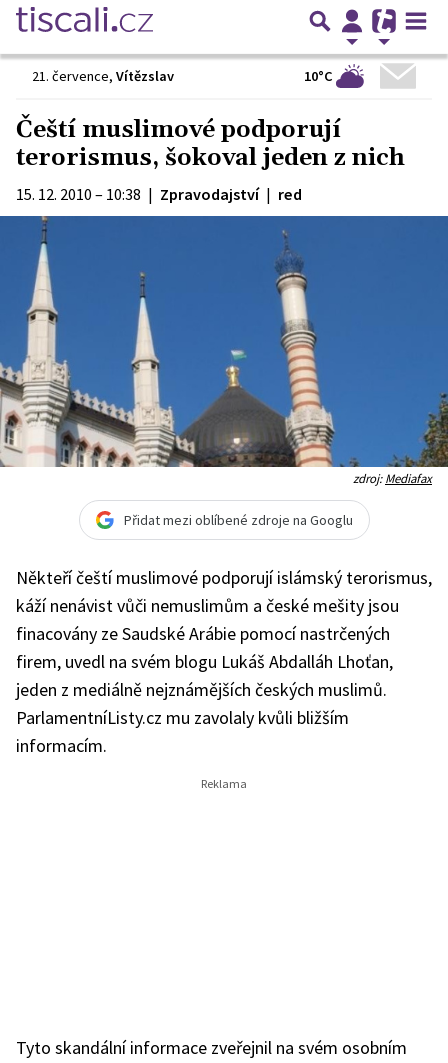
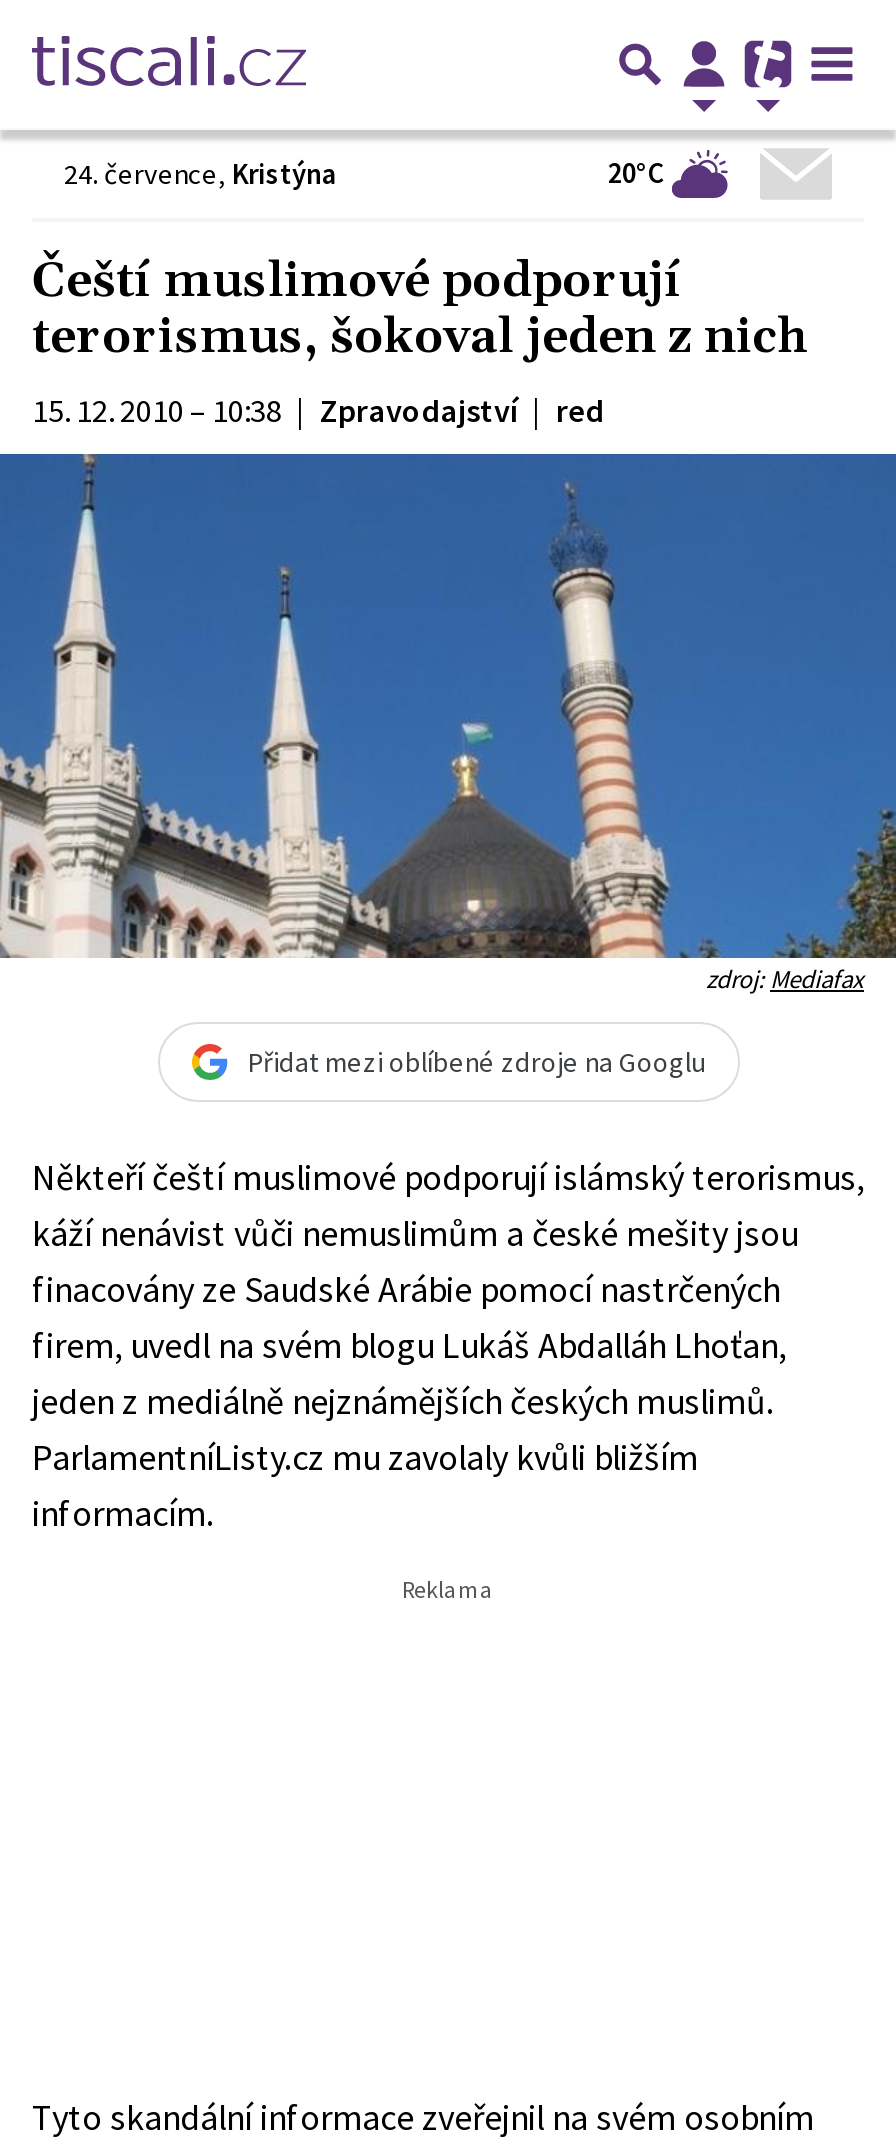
- 21. července, Vítězslav
- 10°C
+ 24. července, Kristýna
+ 20°C
